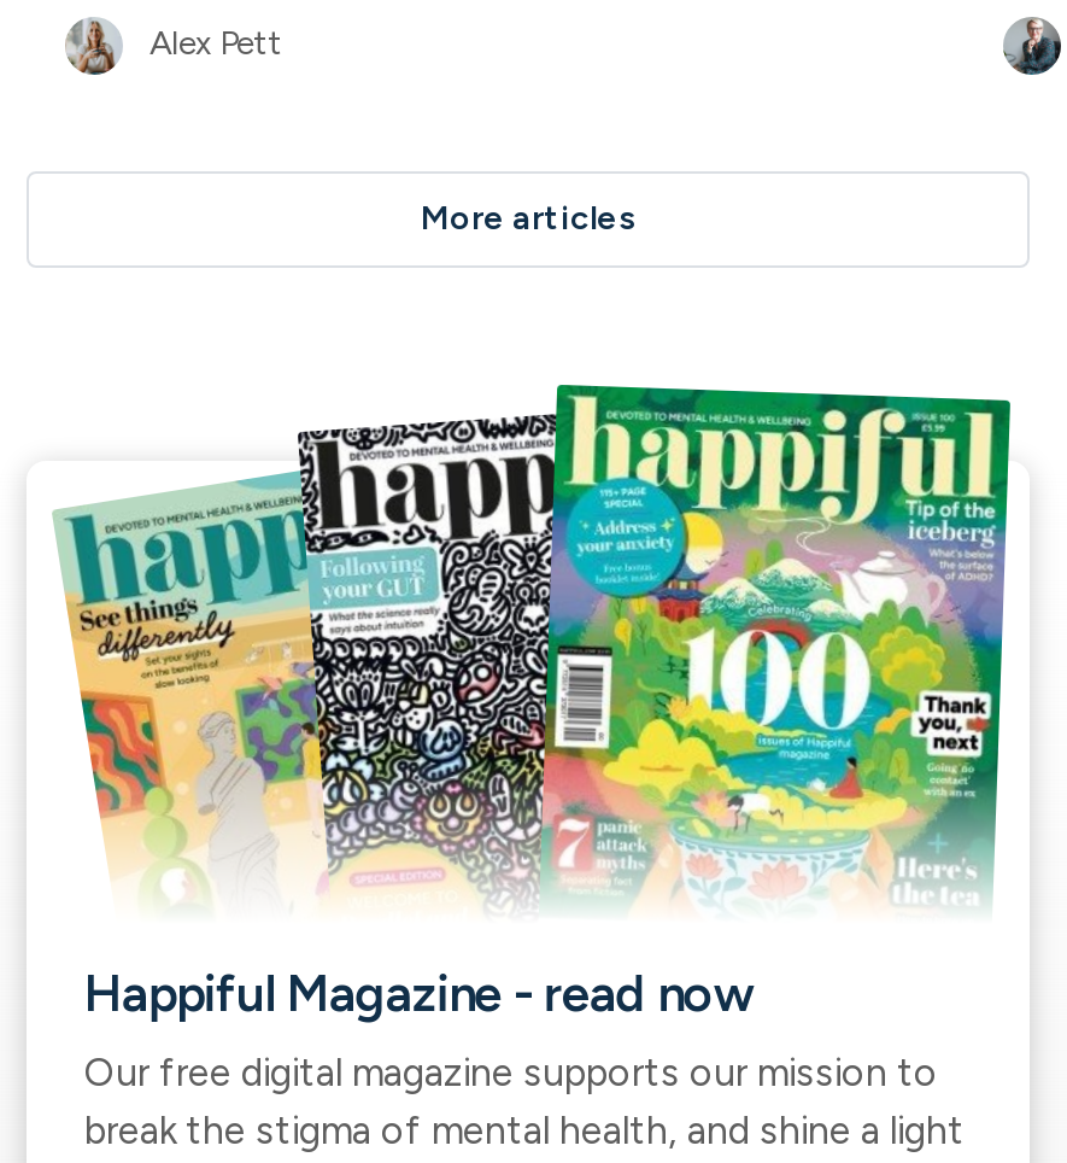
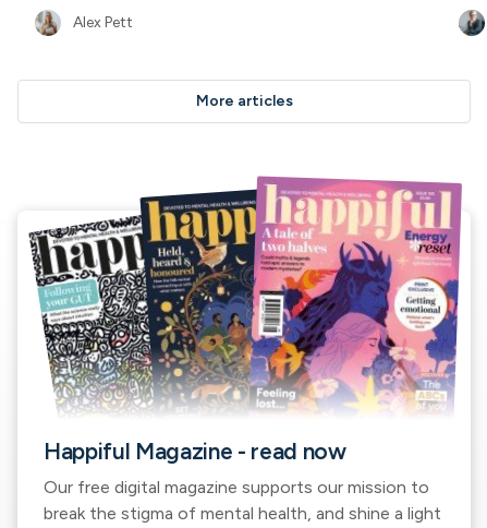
- [image]
+ [image]
